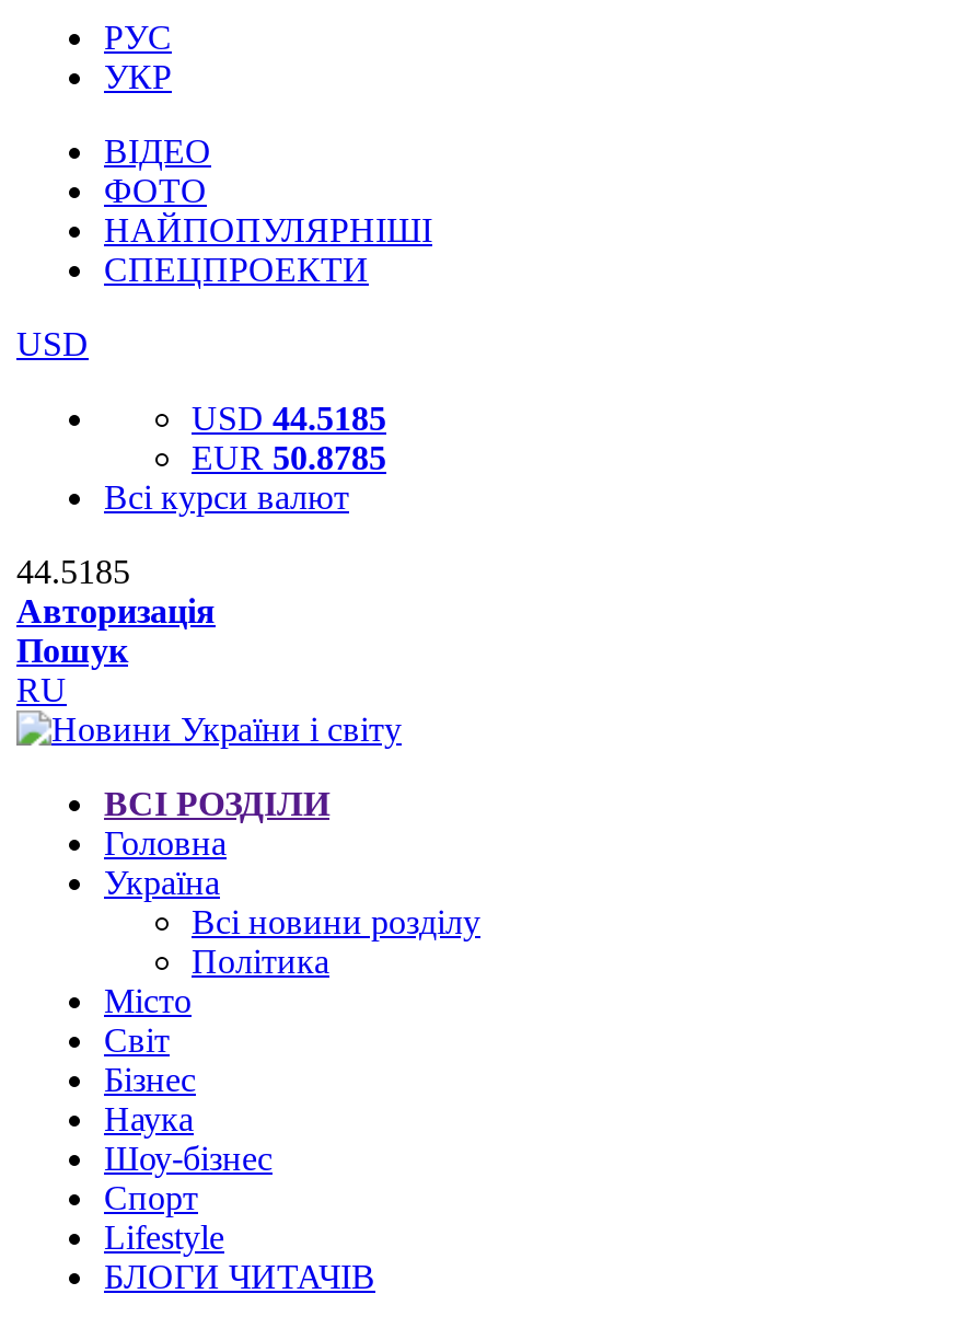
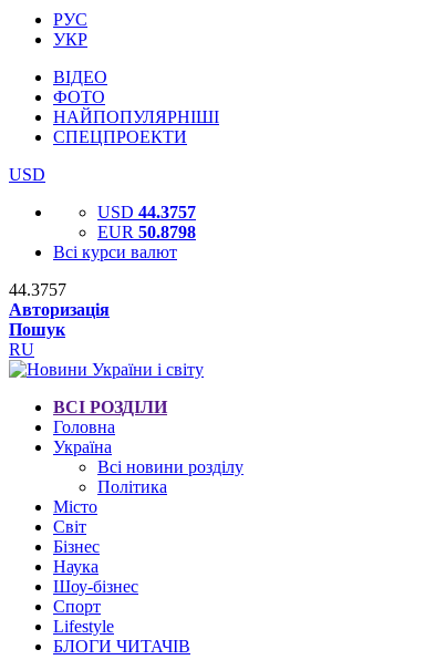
- USD 44.5185
+ USD 44.3757

- EUR 50.8785
+ EUR 50.8798

- 44.5185
+ 44.3757
